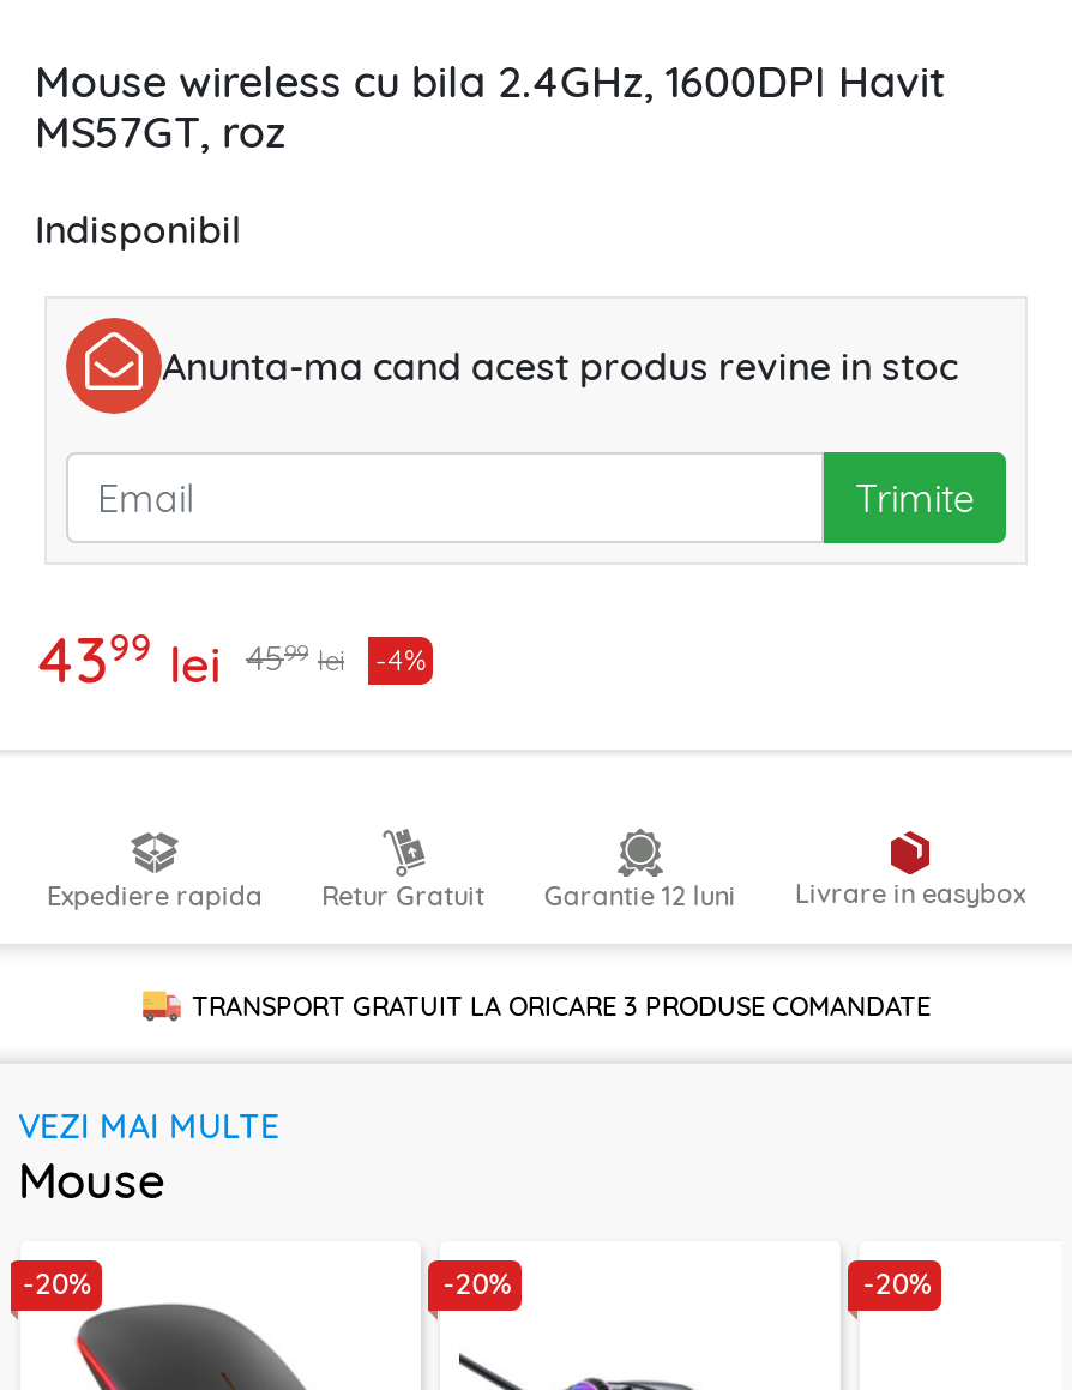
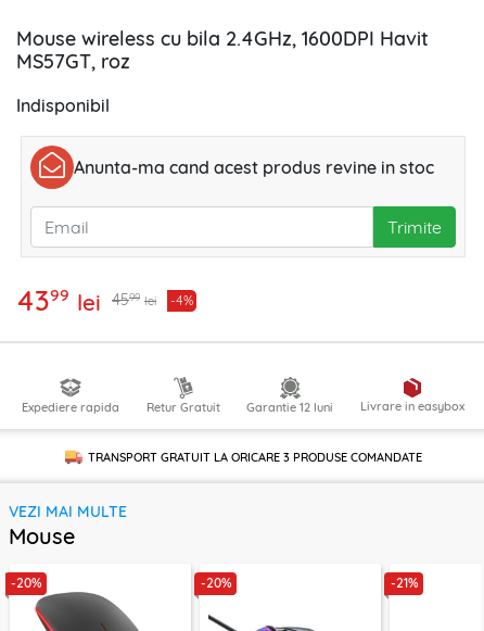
- -20%
+ -21%
